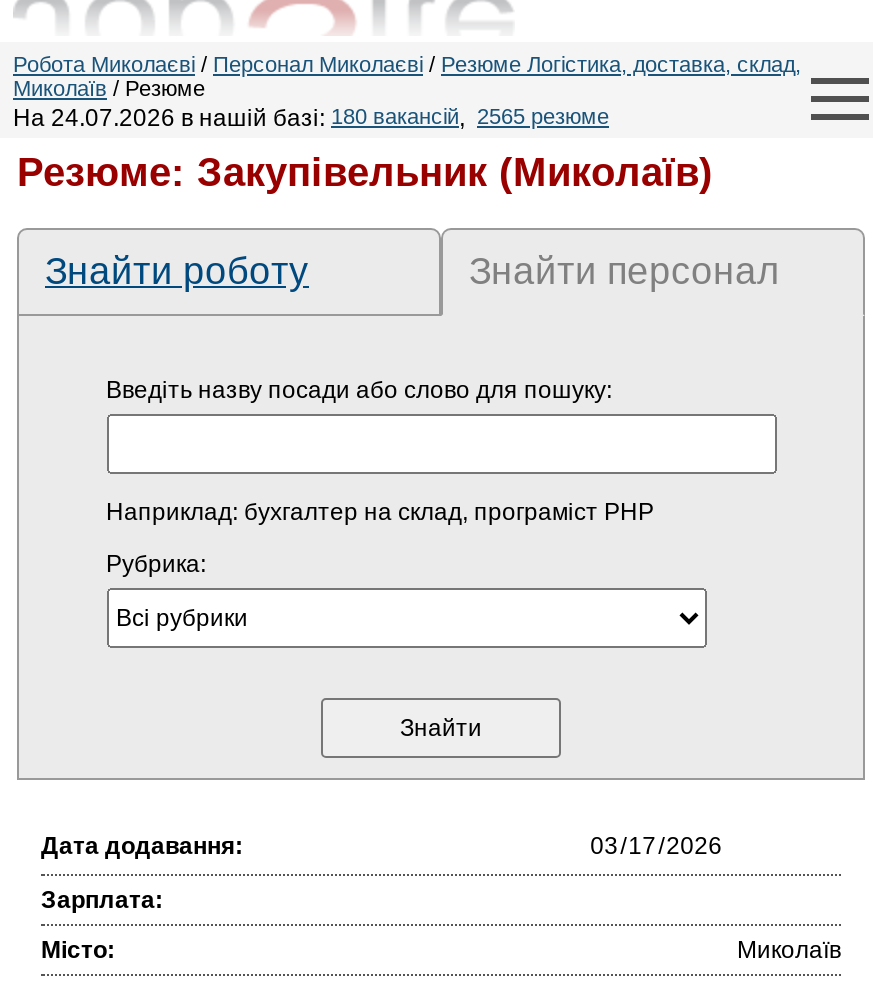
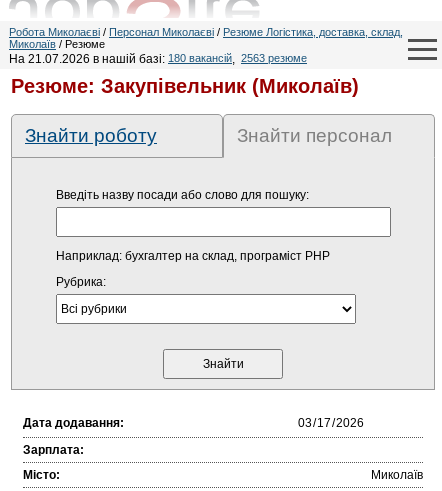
- На 24.07.2026 в нашій базі: 180 вакансій, 2565 резюме
+ На 21.07.2026 в нашій базі: 180 вакансій, 2563 резюме
